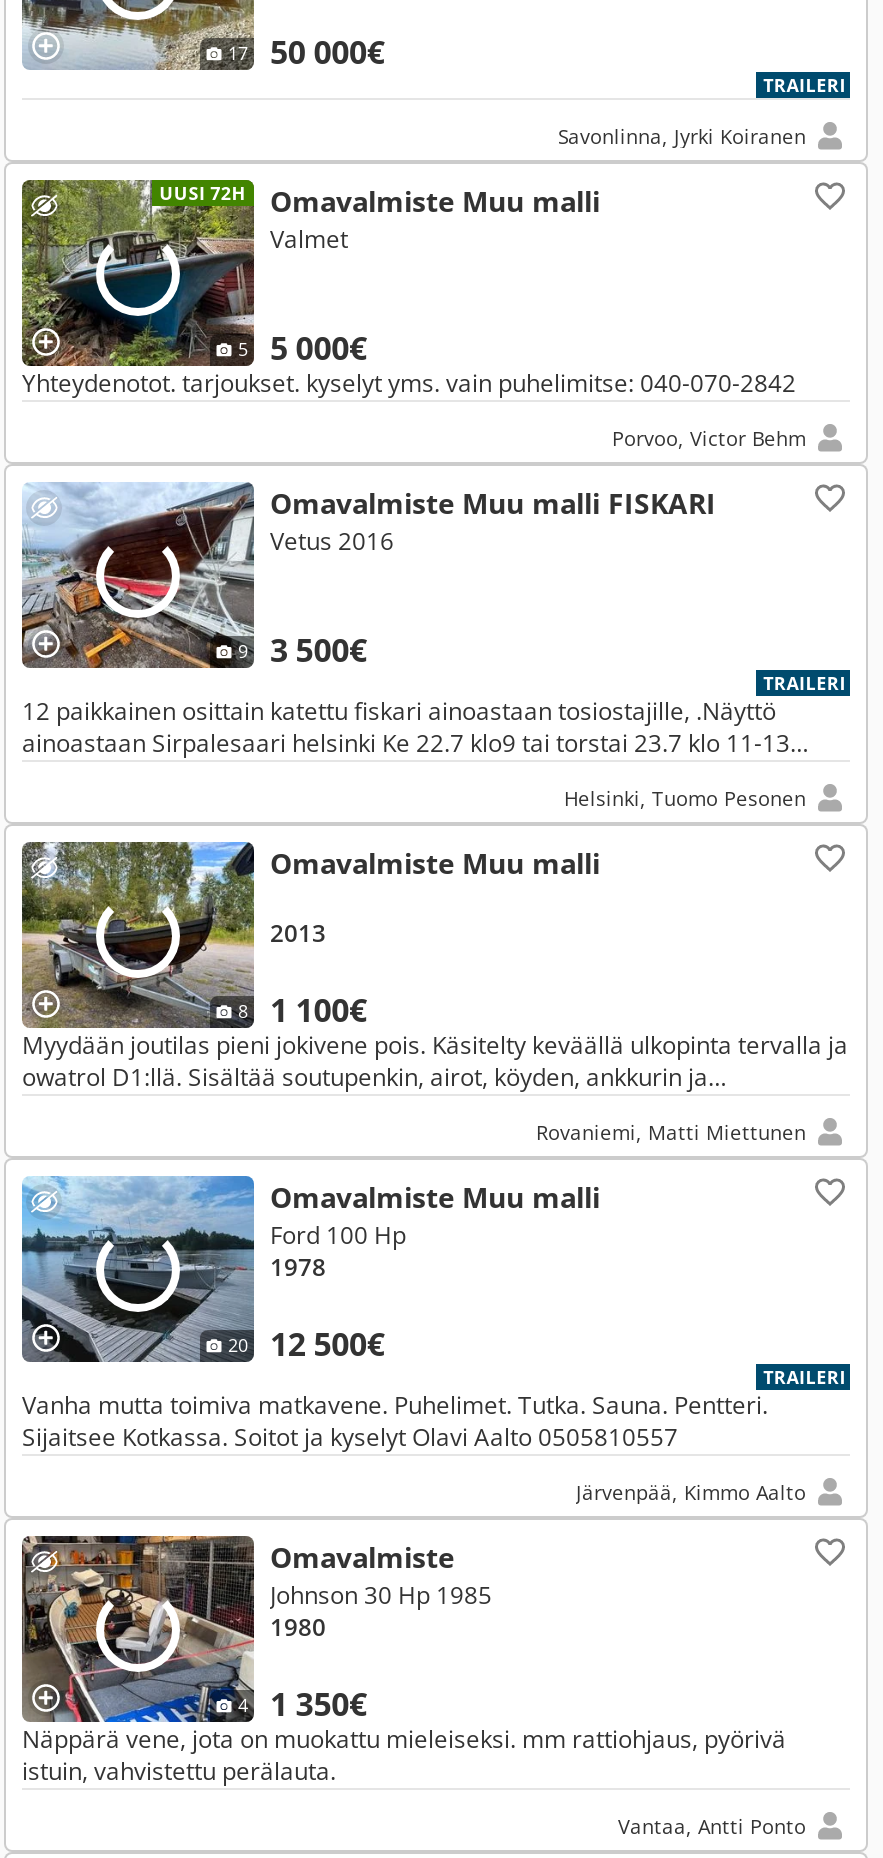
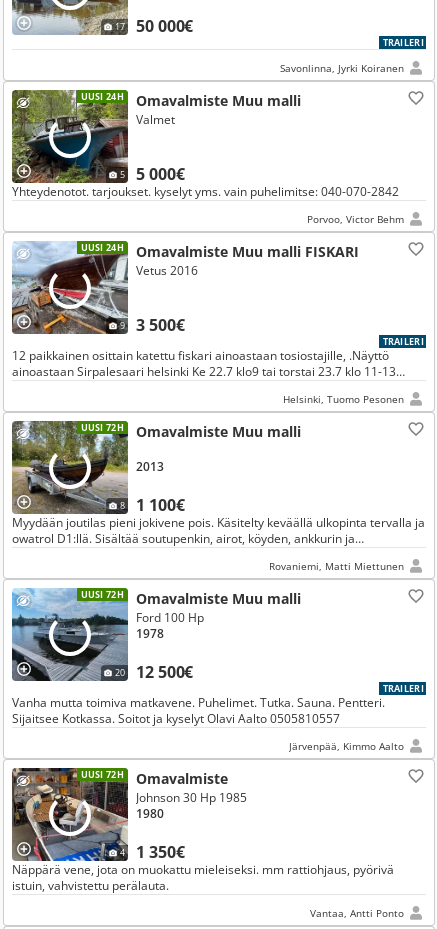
- UUSI 72H Omavalmiste Muu malli
+ UUSI 24H Omavalmiste Muu malli

+ UUSI 24H

+ UUSI 72H

+ UUSI 72H

+ UUSI 72H
